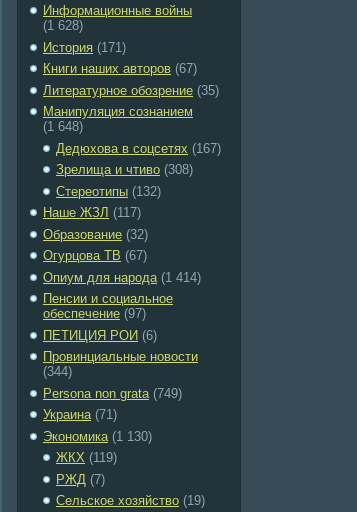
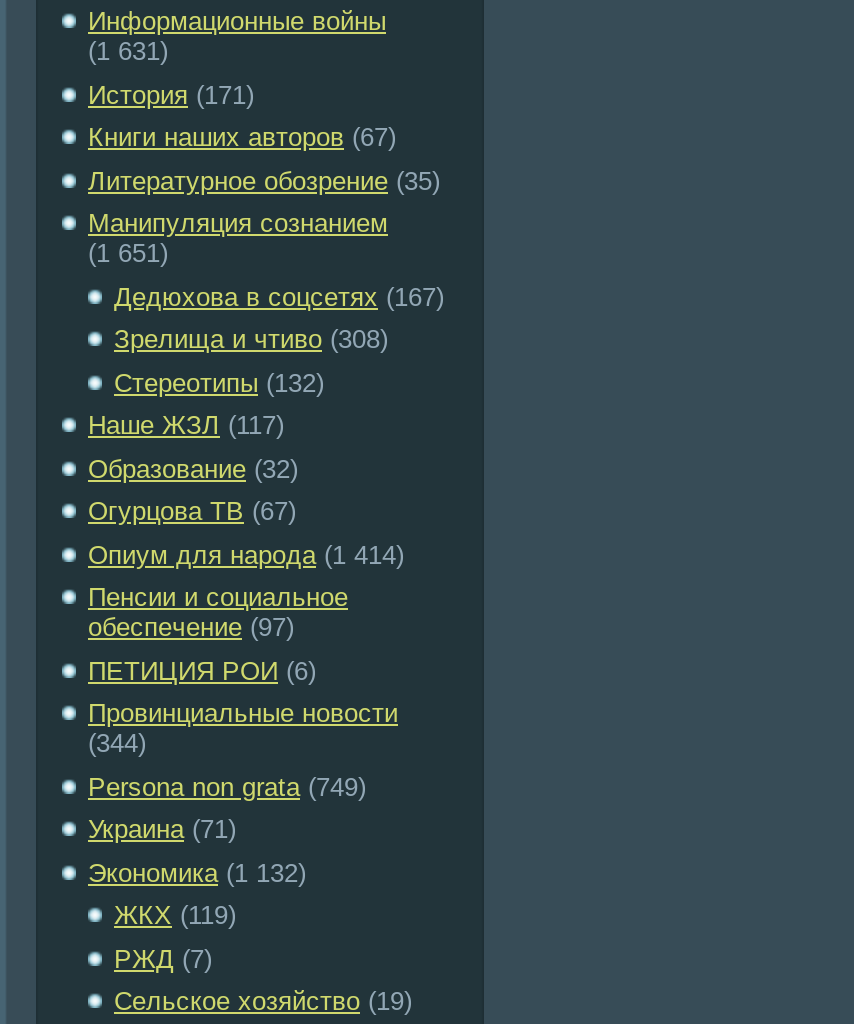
- (1 628)
+ (1 631)

- (1 648)
+ (1 651)

- Экономика (1 130)
+ Экономика (1 132)
